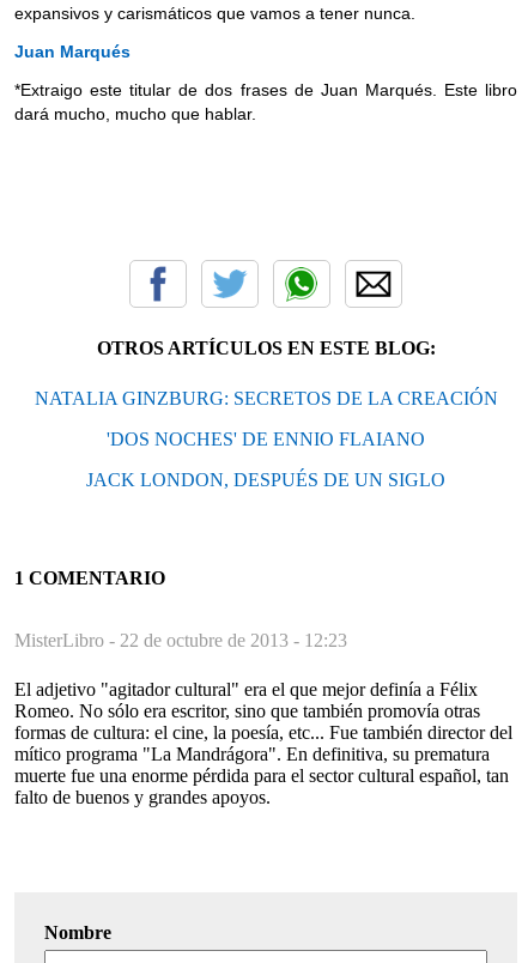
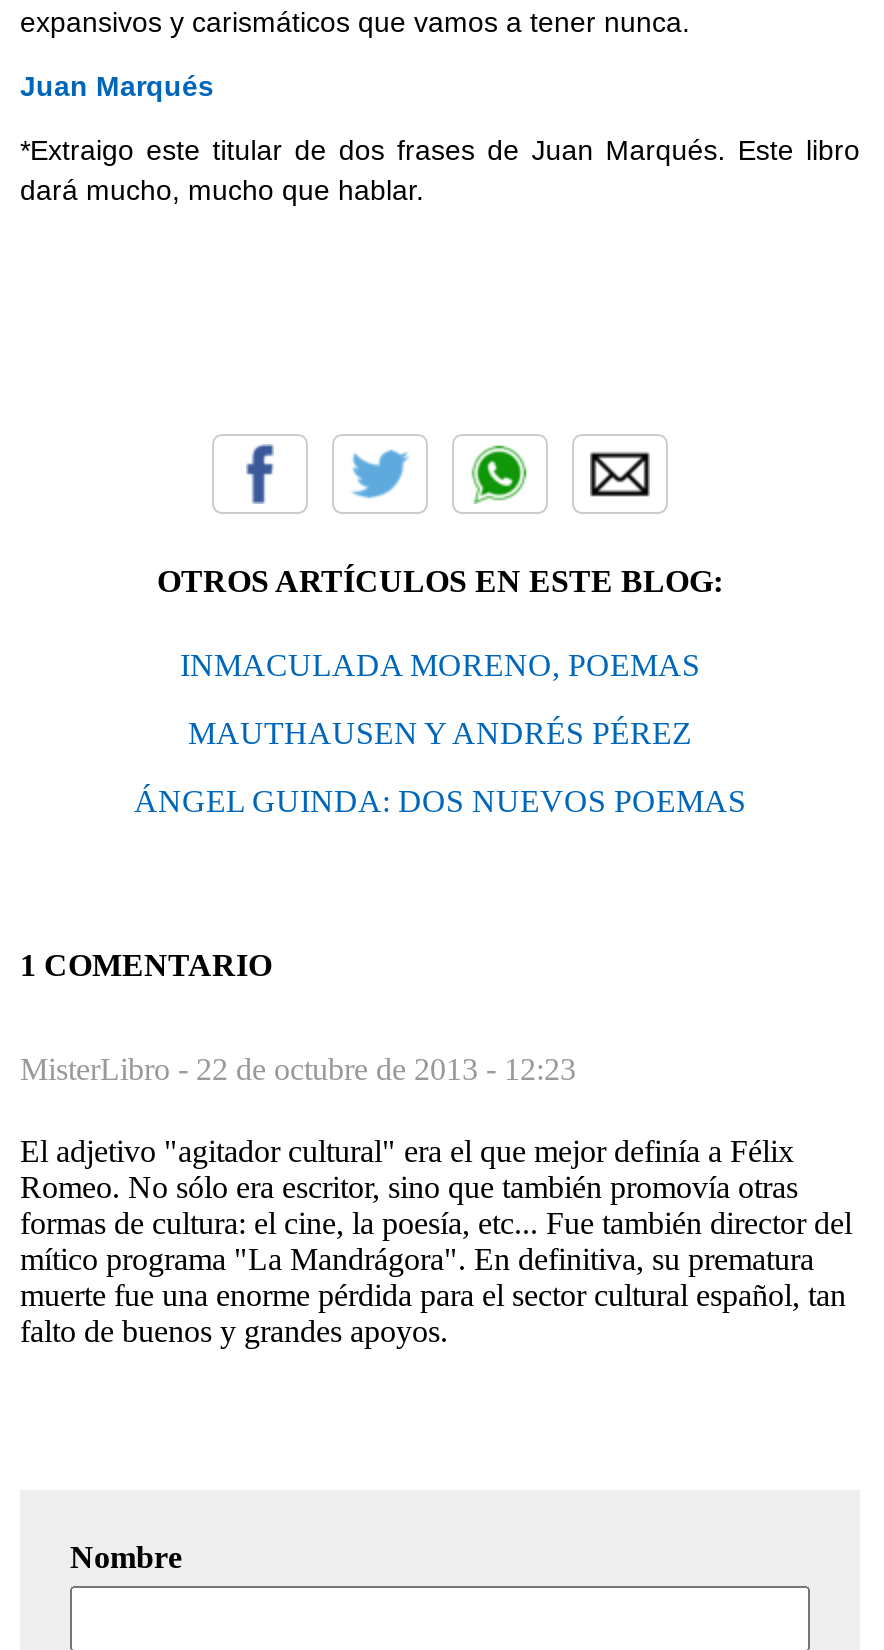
- NATALIA GINZBURG: SECRETOS DE LA CREACIÓN
+ INMACULADA MORENO, POEMAS

- 'DOS NOCHES' DE ENNIO FLAIANO
+ MAUTHAUSEN Y ANDRÉS PÉREZ

- JACK LONDON, DESPUÉS DE UN SIGLO
+ ÁNGEL GUINDA: DOS NUEVOS POEMAS
